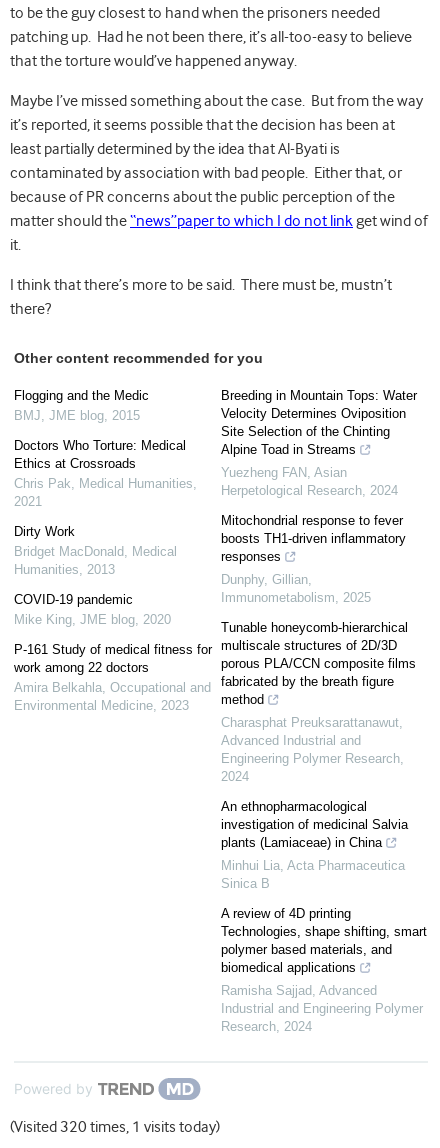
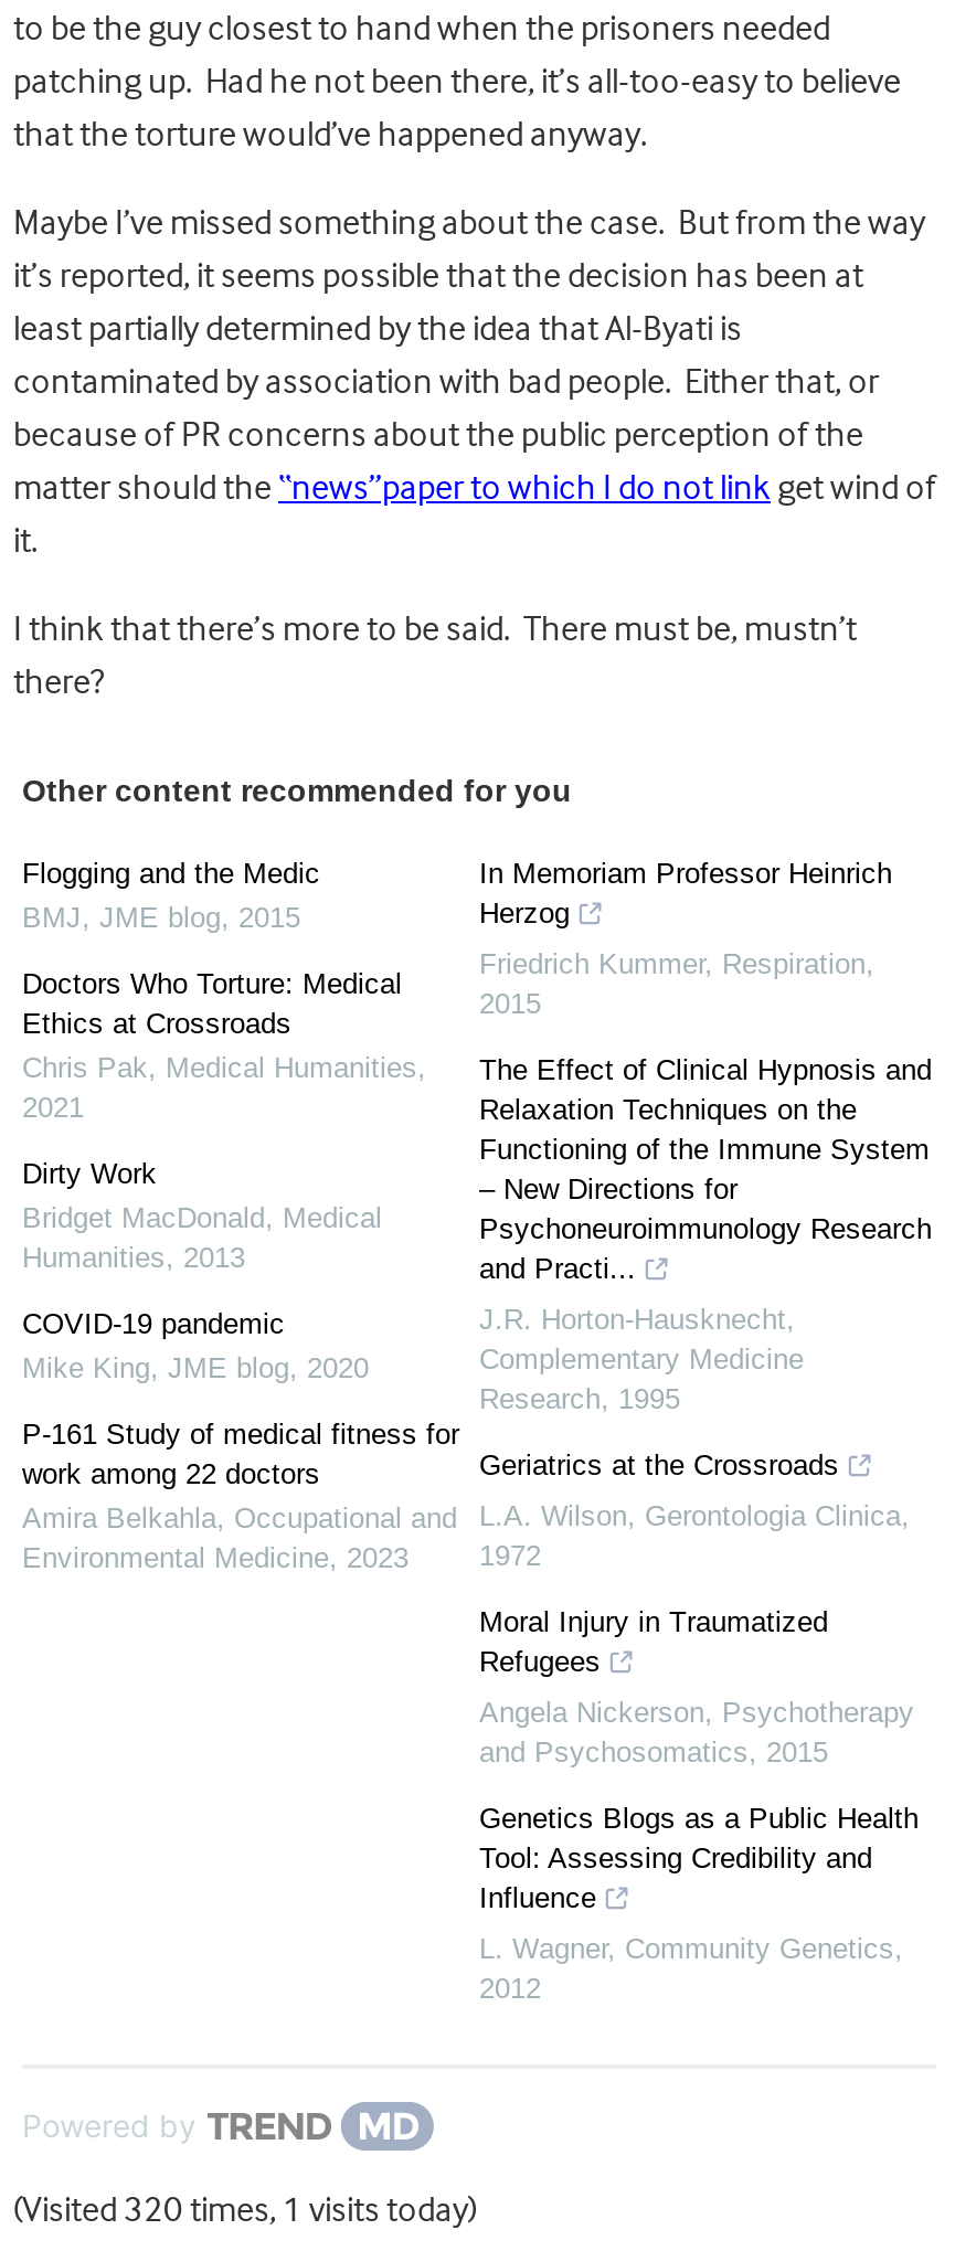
- Breeding in Mountain Tops: Water
- Velocity Determines Oviposition
- Site Selection of the Chinting
- Alpine Toad in Streams
+ In Memoriam Professor Heinrich
+ Herzog

- Yuezheng FAN, Asian
- Herpetological Research, 2024
+ Friedrich Kummer, Respiration,
+ 2015

- Mitochondrial response to fever
- boosts TH1-driven inflammatory
- responses
+ The Effect of Clinical Hypnosis and
+ Relaxation Techniques on the
+ Functioning of the Immune System
+ – New Directions for
+ Psychoneuroimmunology Research
+ and Practi...

- Dunphy, Gillian,
- Immunometabolism, 2025
+ J.R. Horton-Hausknecht,
+ Complementary Medicine
+ Research, 1995

- Tunable honeycomb-hierarchical
- multiscale structures of 2D/3D
- porous PLA/CCN composite films
- fabricated by the breath figure
- method
+ Geriatrics at the Crossroads

- Charasphat Preuksarattanawut,
- Advanced Industrial and
- Engineering Polymer Research,
- 2024
+ L.A. Wilson, Gerontologia Clinica,
+ 1972

- An ethnopharmacological
- investigation of medicinal Salvia
- plants (Lamiaceae) in China
+ Moral Injury in Traumatized
+ Refugees

- Minhui Lia, Acta Pharmaceutica
- Sinica B
+ Angela Nickerson, Psychotherapy
+ and Psychosomatics, 2015

- A review of 4D printing
- Technologies, shape shifting, smart
- polymer based materials, and
- biomedical applications
+ Genetics Blogs as a Public Health
+ Tool: Assessing Credibility and
+ Influence

- Ramisha Sajjad, Advanced
- Industrial and Engineering Polymer
- Research, 2024
+ L. Wagner, Community Genetics,
+ 2012
